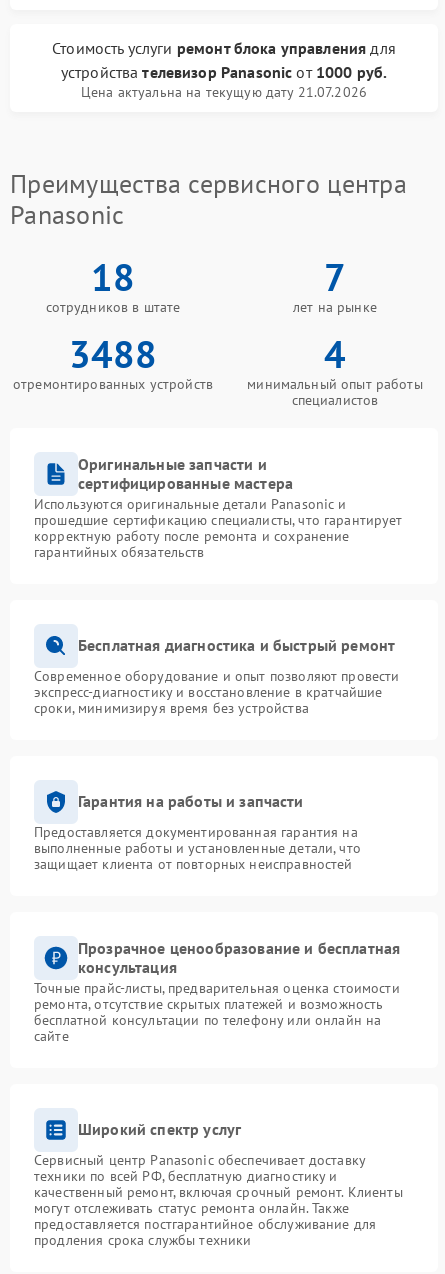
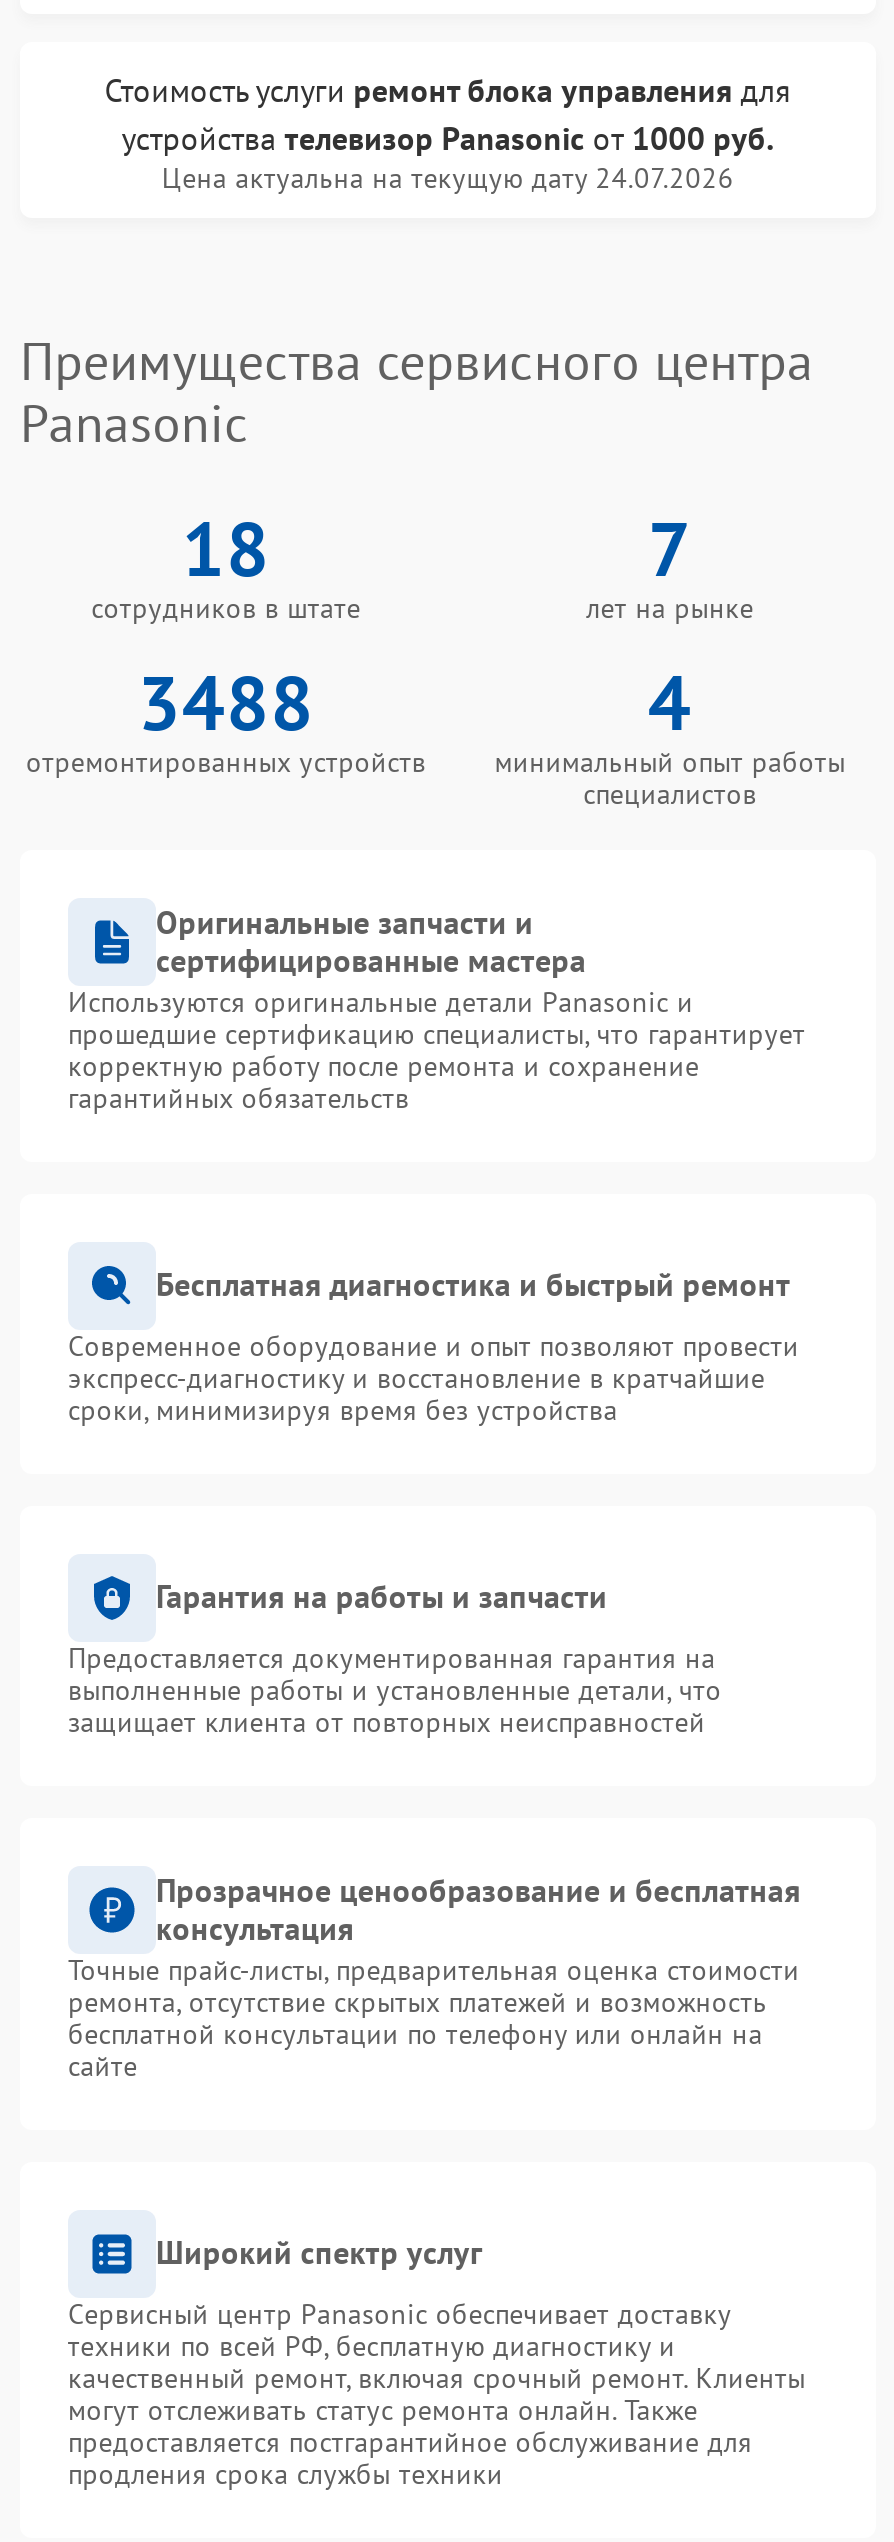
- Цена актуальна на текущую дату 21.07.2026
+ Цена актуальна на текущую дату 24.07.2026
